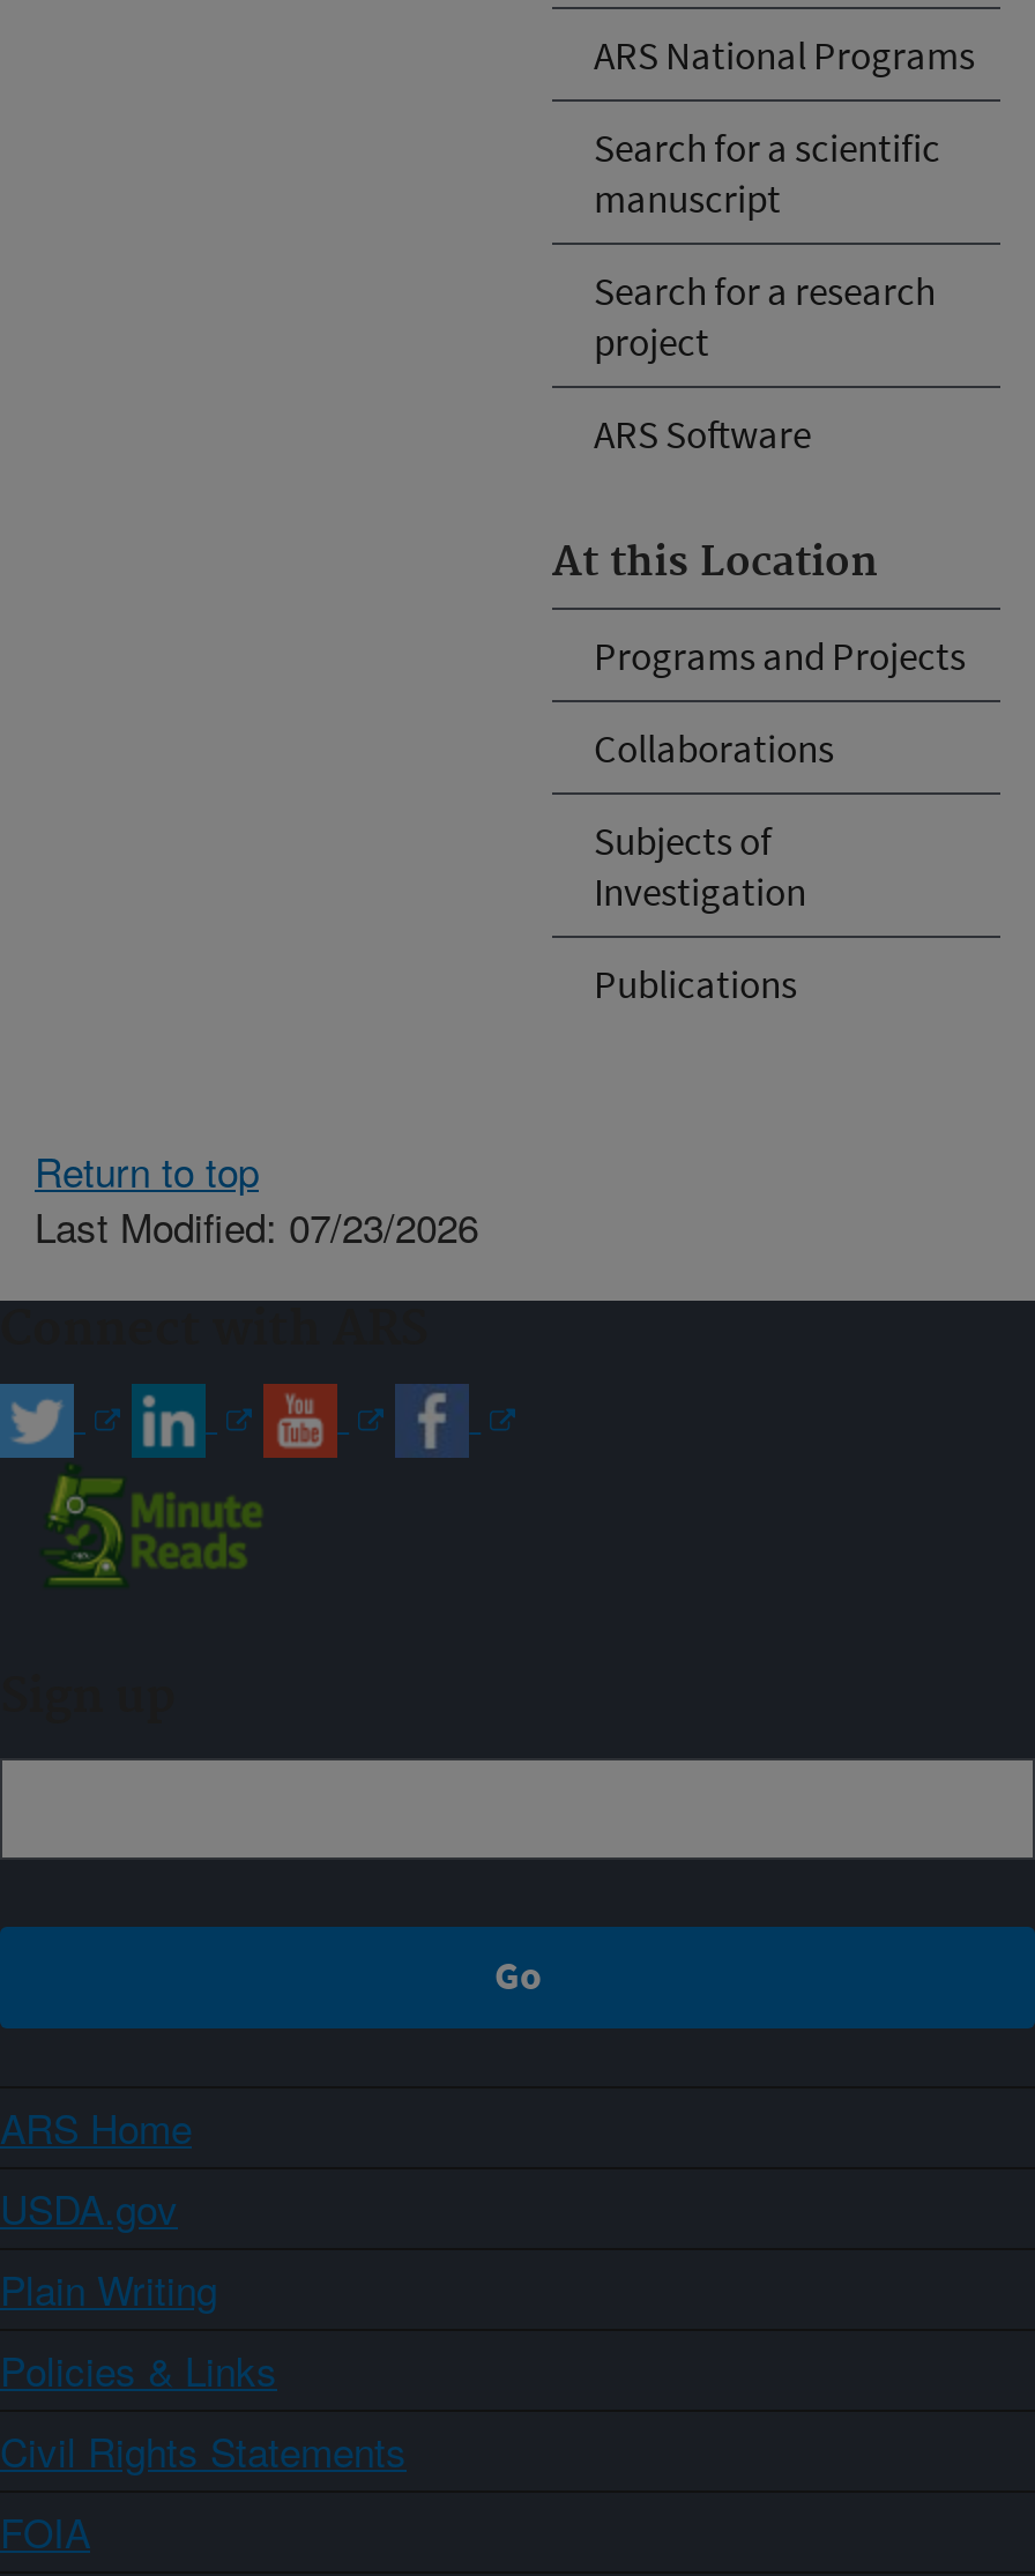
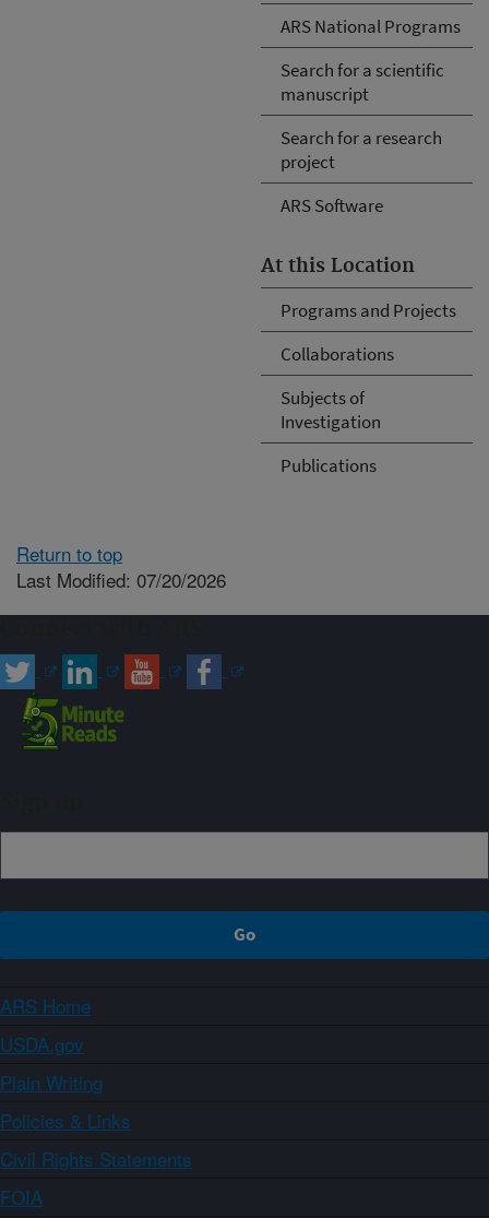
- Last Modified: 07/23/2026
+ Last Modified: 07/20/2026
